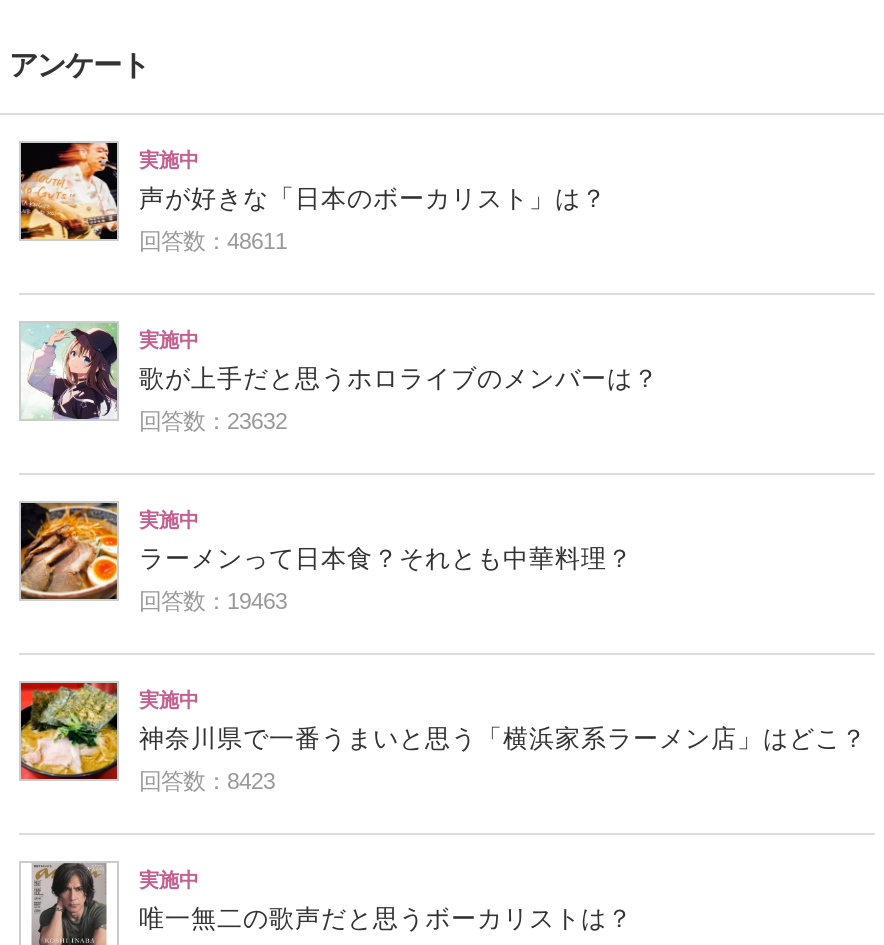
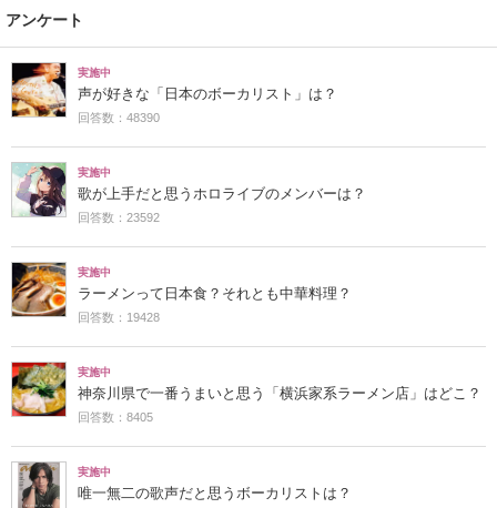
- 回答数：48611
+ 回答数：48390

- 回答数：23632
+ 回答数：23592

- 回答数：19463
+ 回答数：19428

- 回答数：8423
+ 回答数：8405
